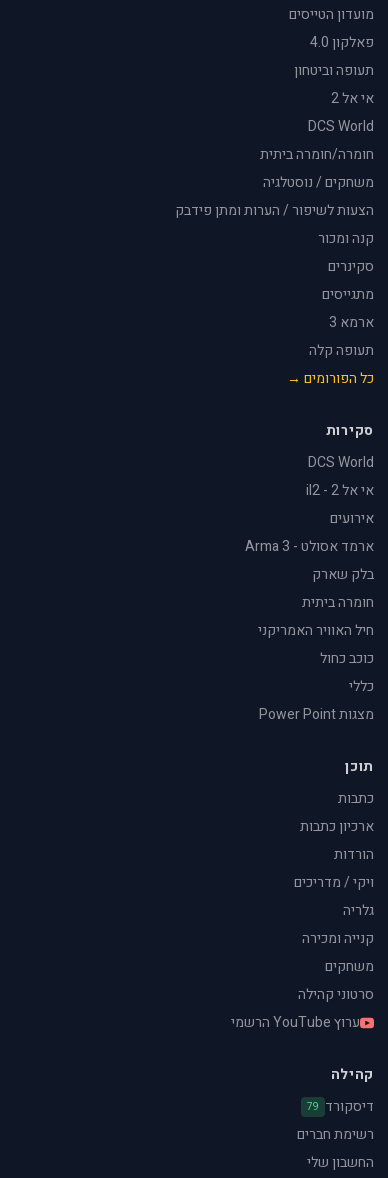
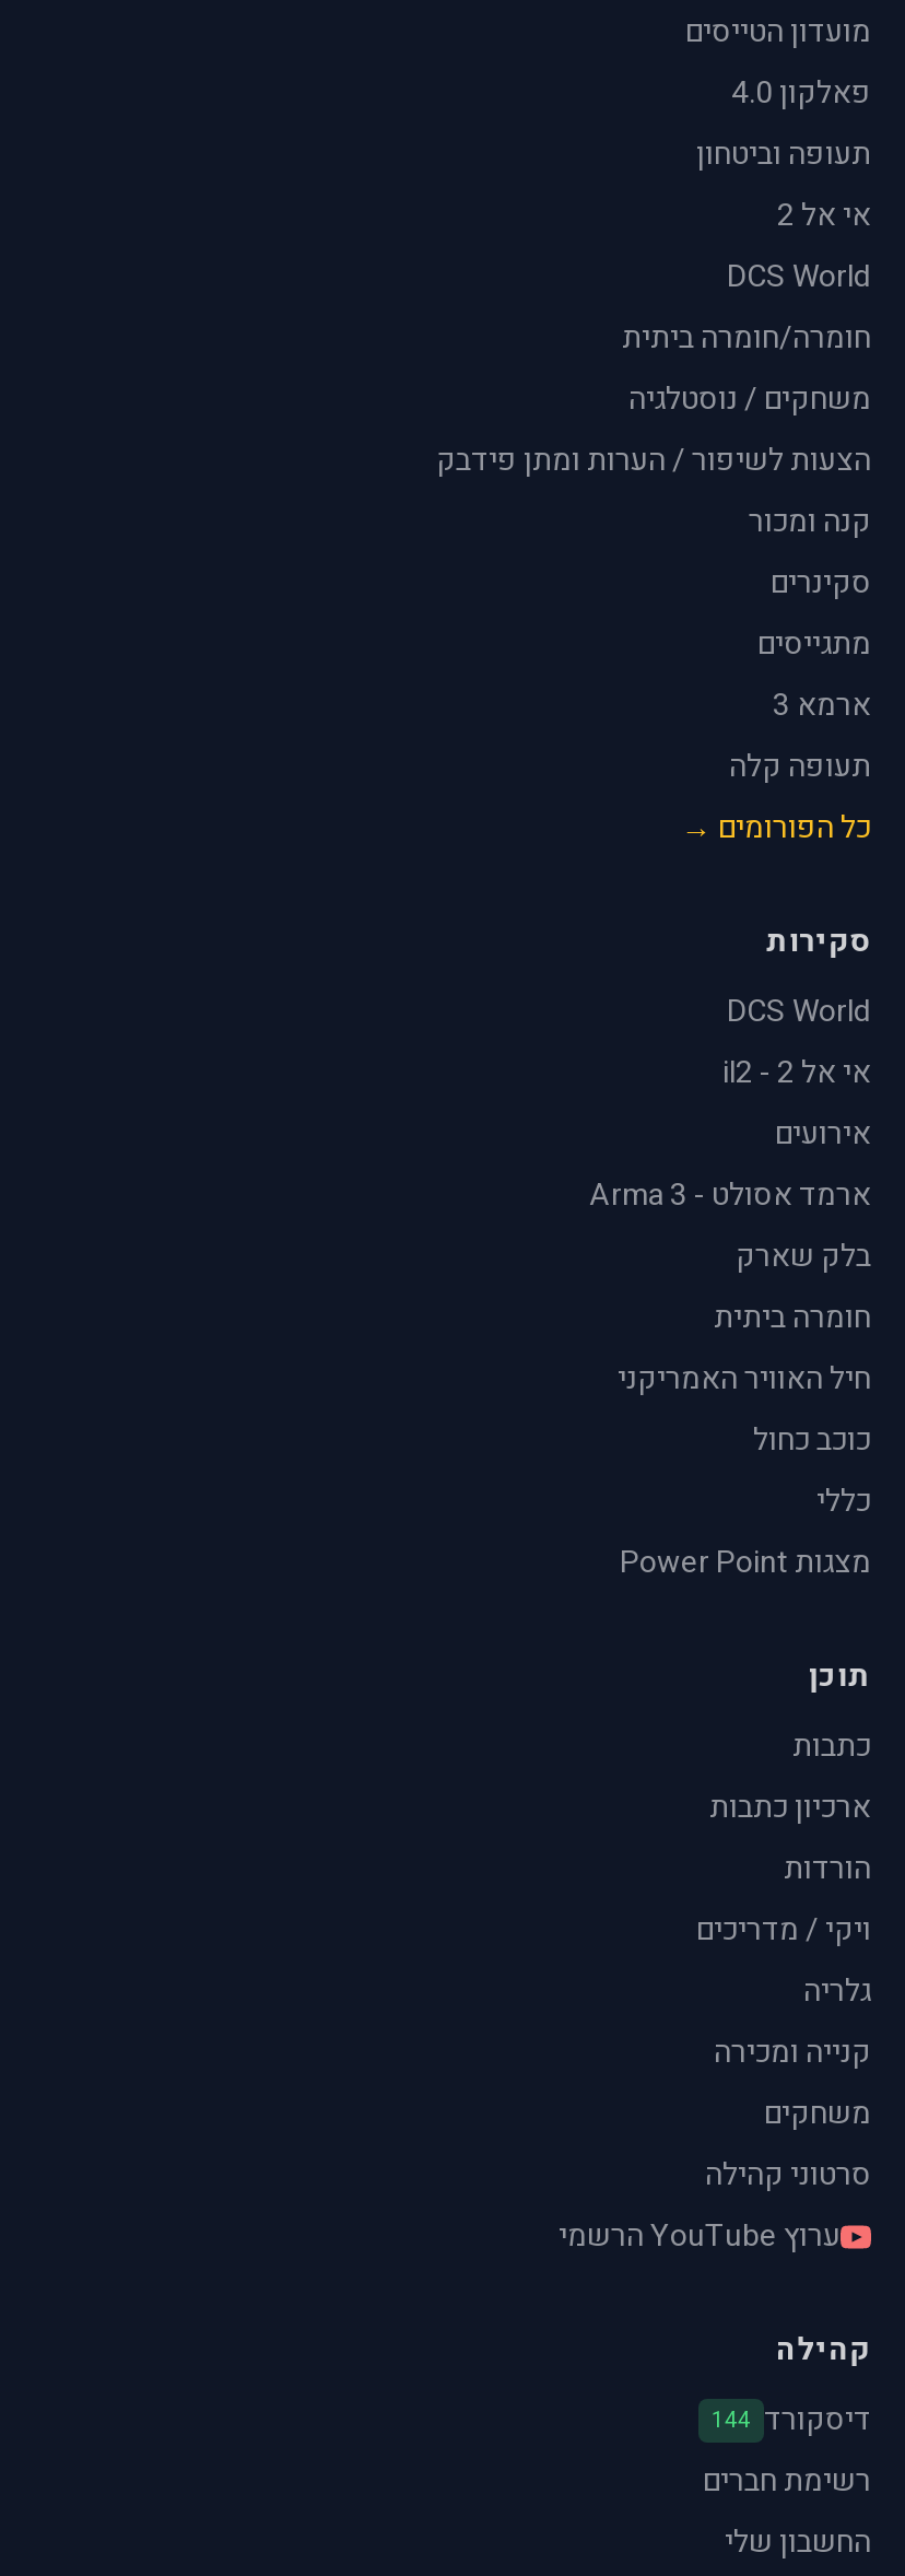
- דיסקורד 79
+ דיסקורד 144
